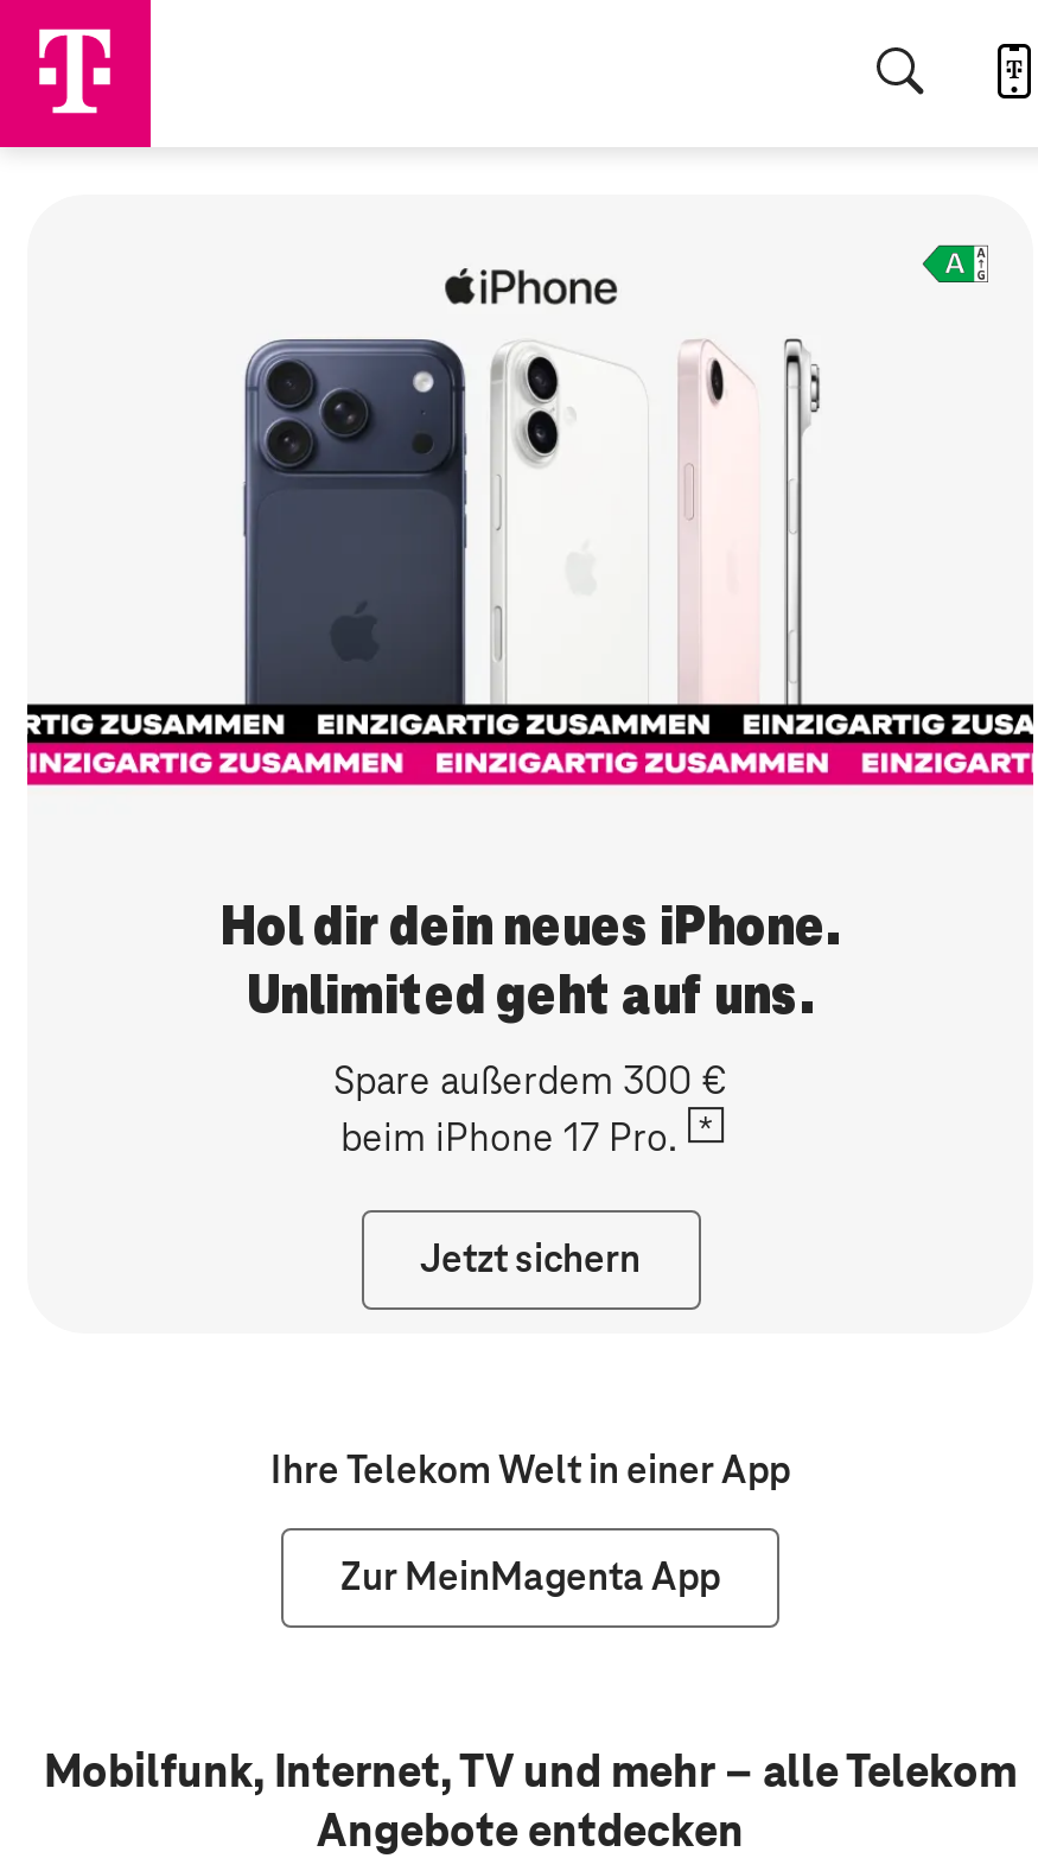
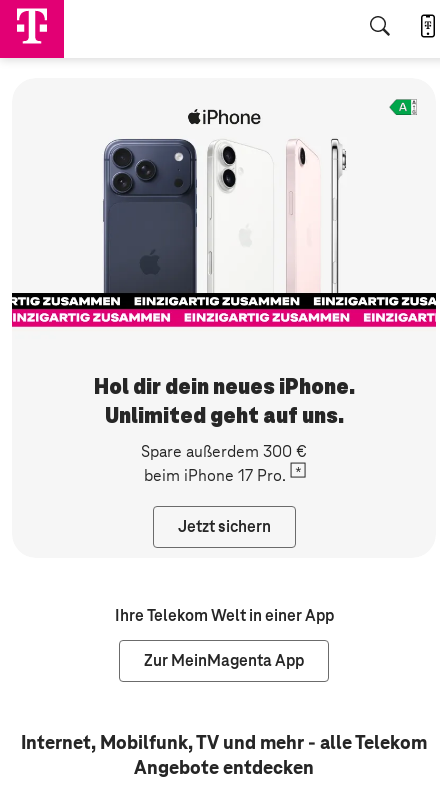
- Mobilfunk, Internet, TV und mehr – alle Telekom
+ Internet, Mobilfunk, TV und mehr - alle Telekom
